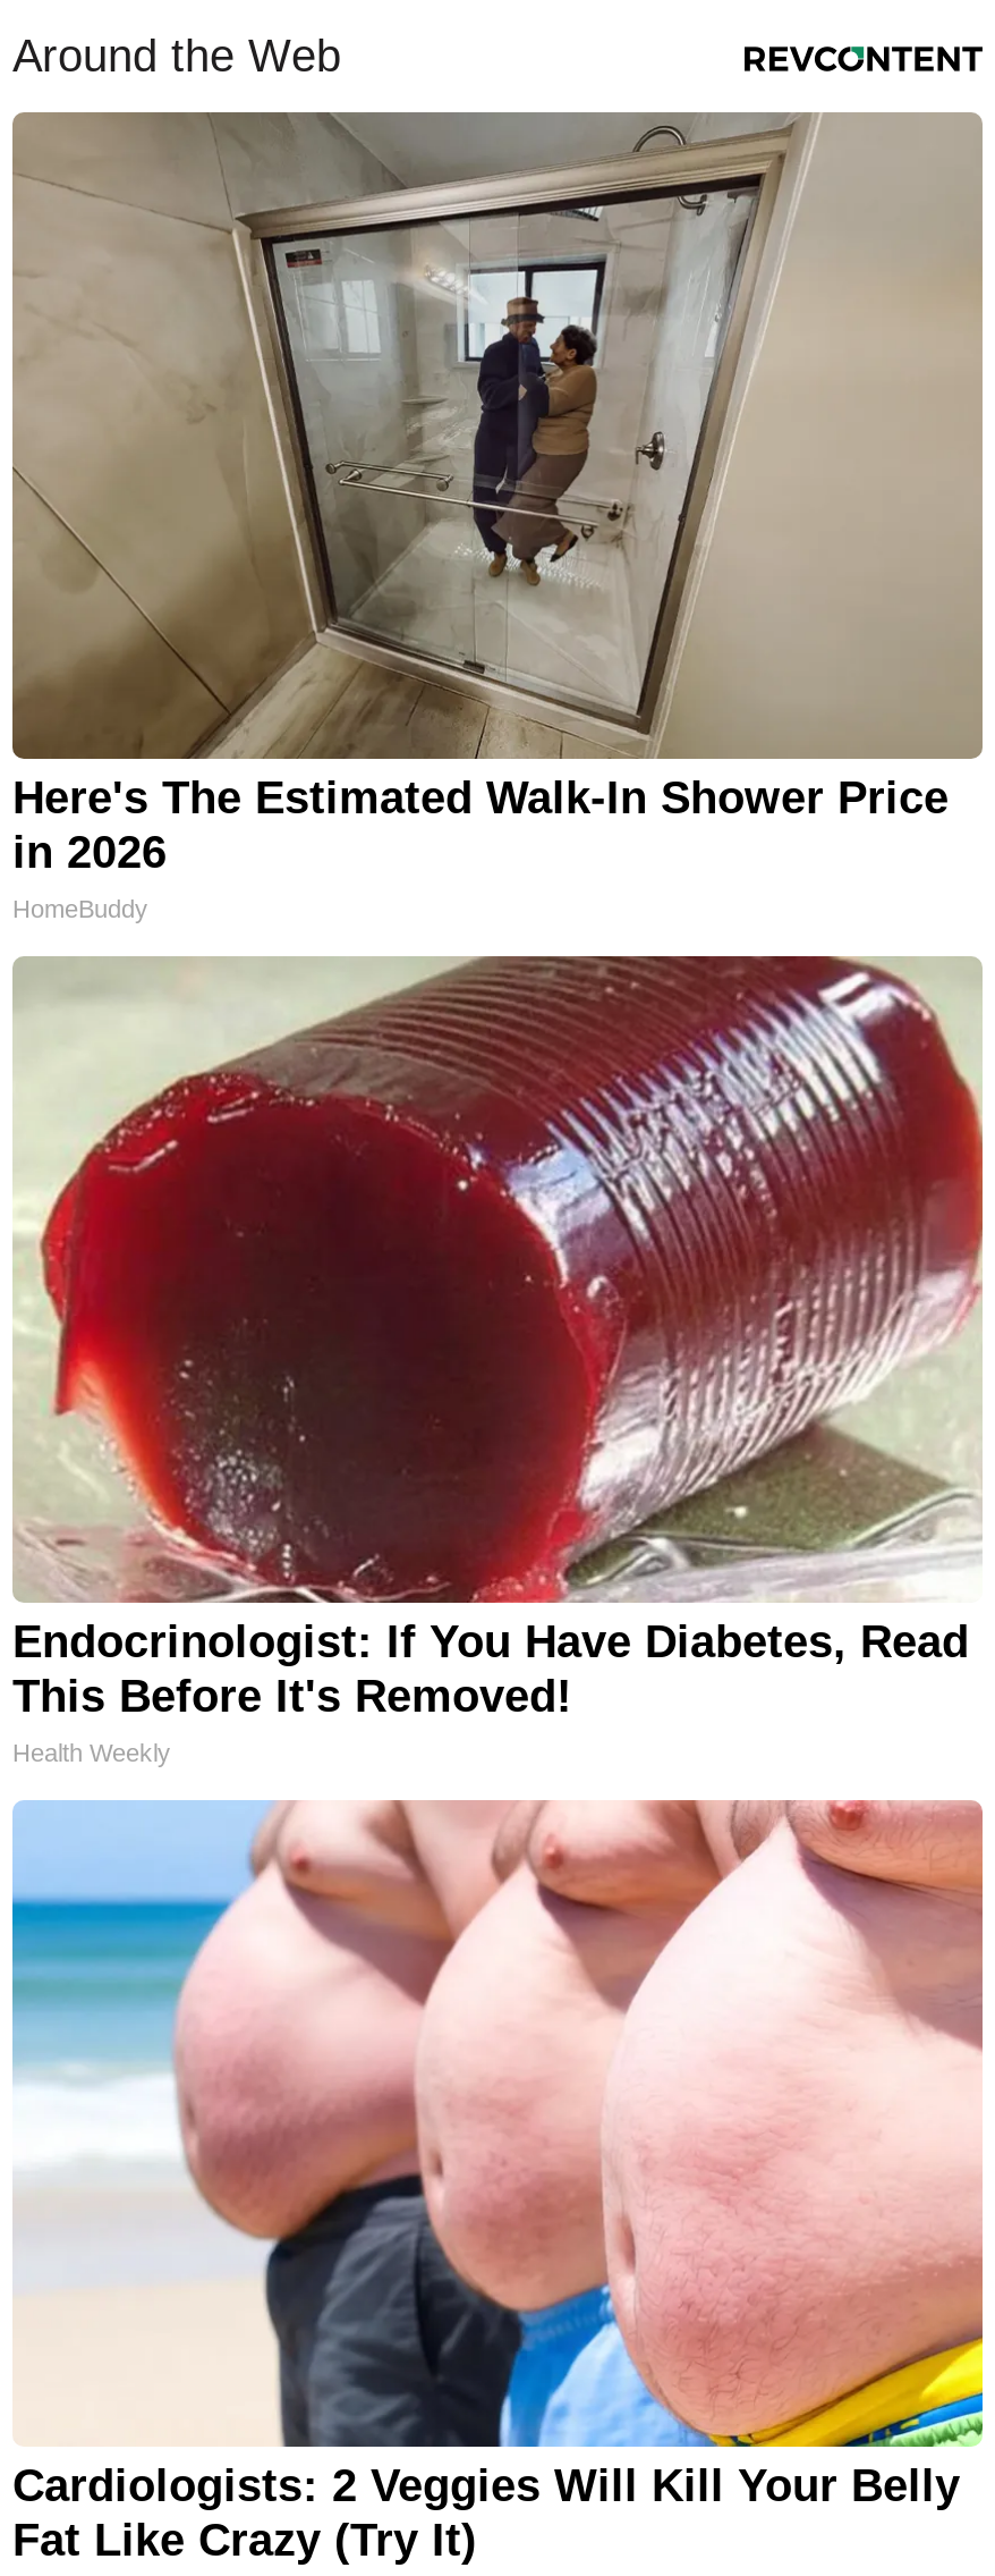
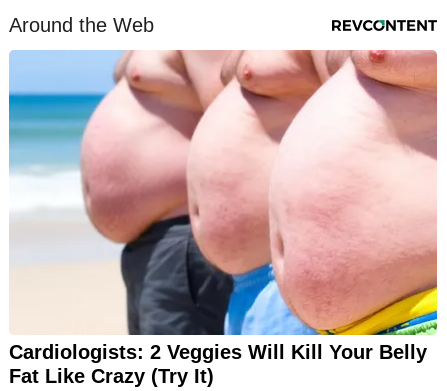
- [image]
- Here's The Estimated Walk-In Shower Price
- in 2026
- HomeBuddy

- [image]
- Endocrinologist: If You Have Diabetes, Read
- This Before It's Removed!
- Health Weekly
